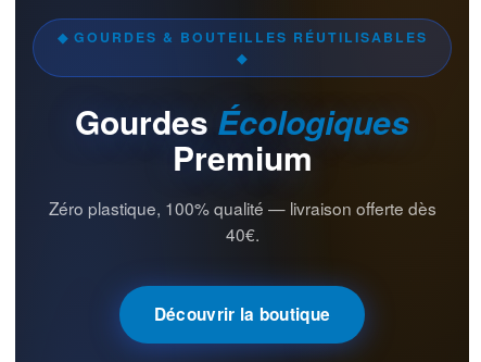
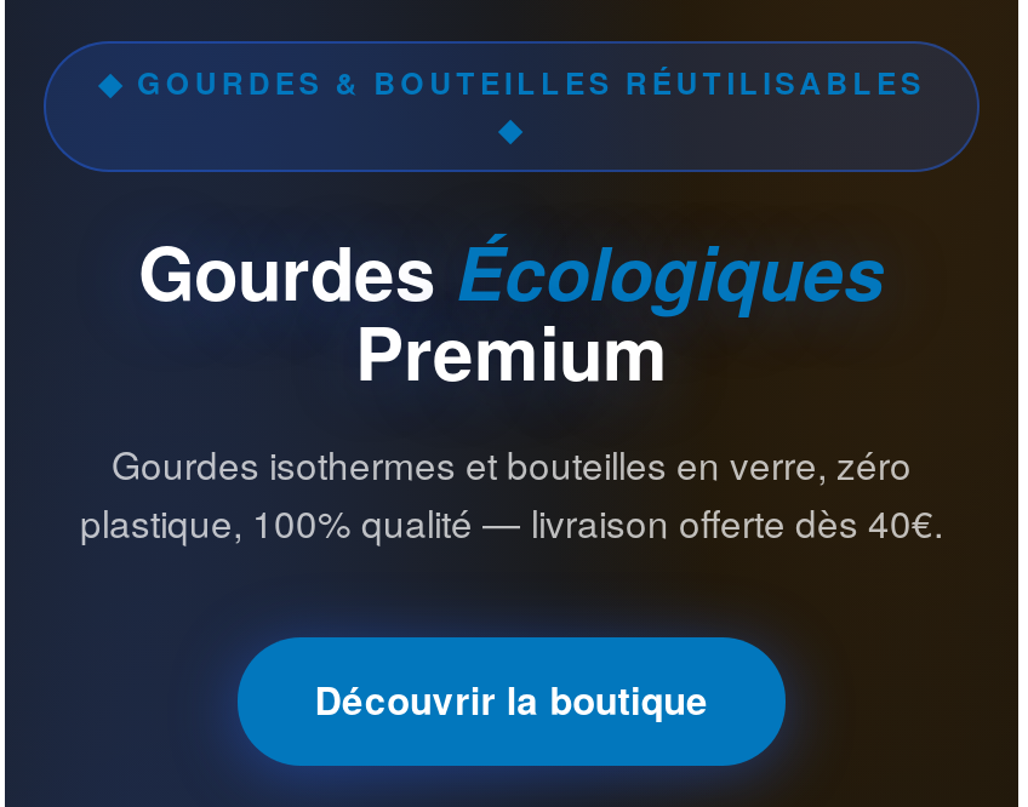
- Zéro plastique, 100% qualité — livraison offerte dès
- 40€.
+ Gourdes isothermes et bouteilles en verre, zéro
+ plastique, 100% qualité — livraison offerte dès 40€.
